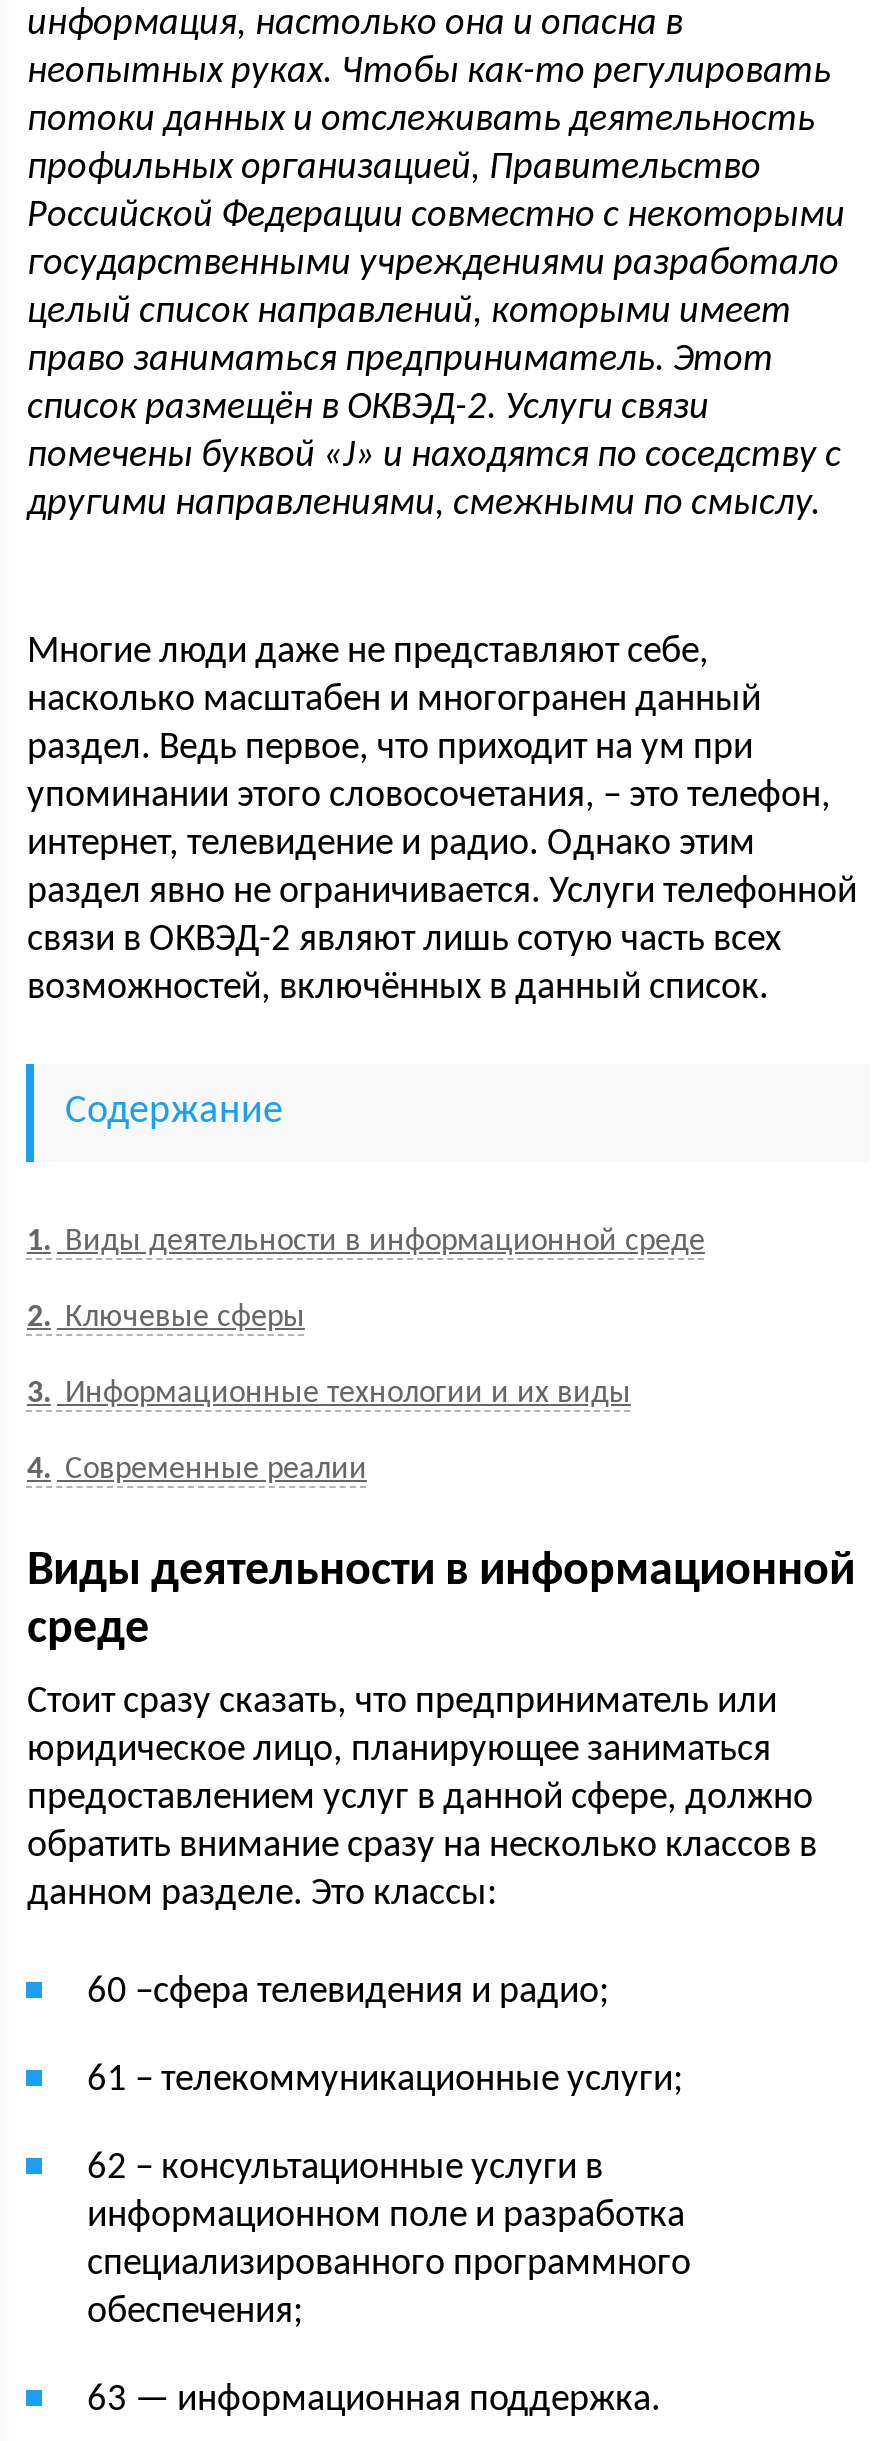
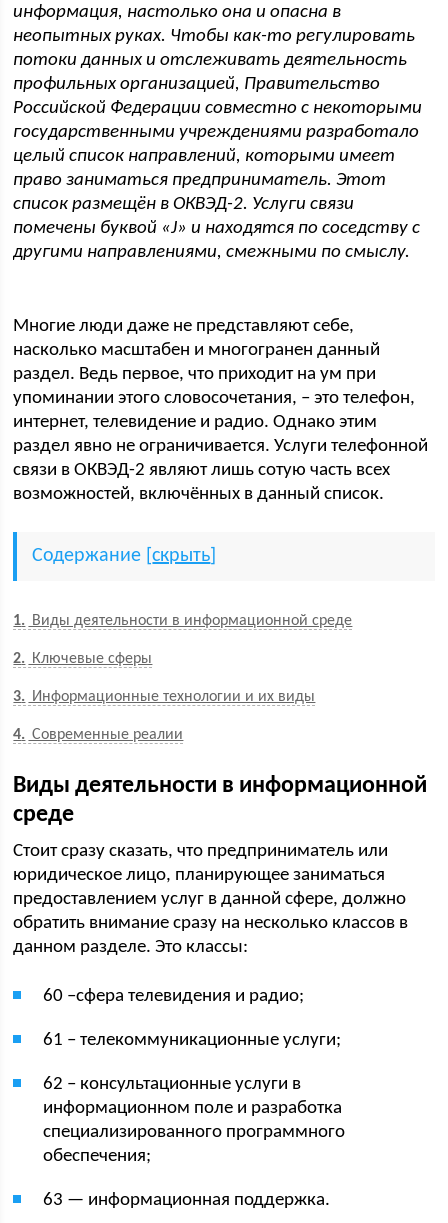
- Содержание
+ Содержание [скрыть]
